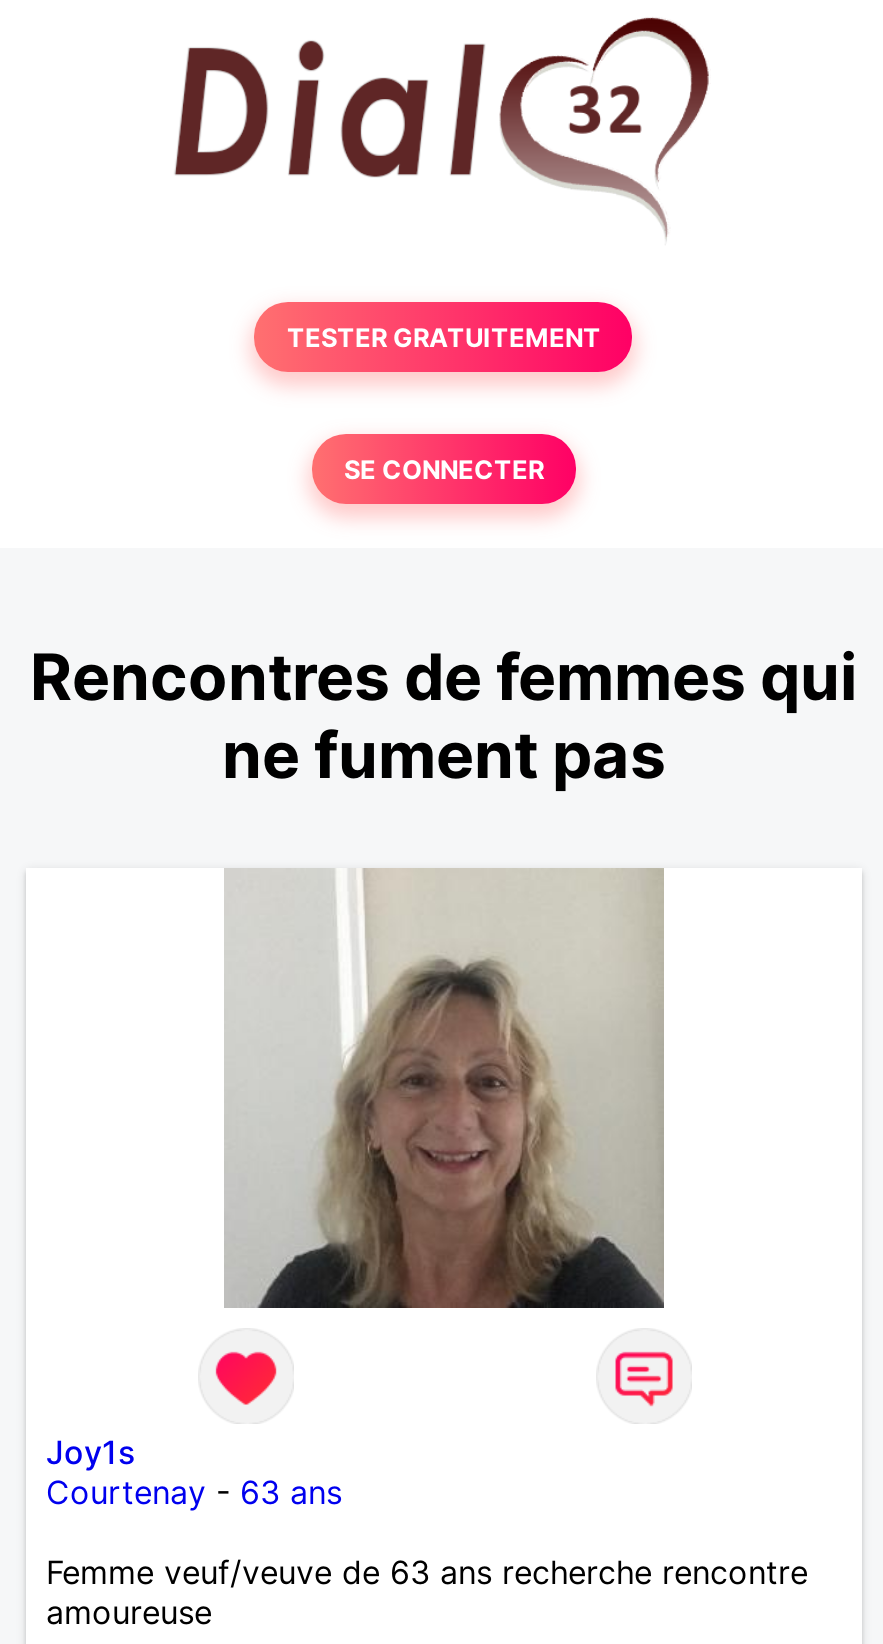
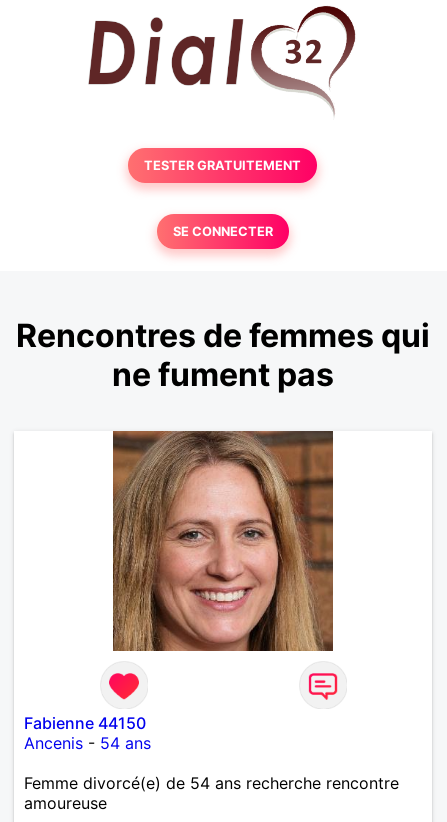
- [image]
+ [image]

- Joy1s
- Courtenay - 63 ans
+ Fabienne 44150
+ Ancenis - 54 ans

- Femme veuf/veuve de 63 ans recherche rencontre
+ Femme divorcé(e) de 54 ans recherche rencontre
